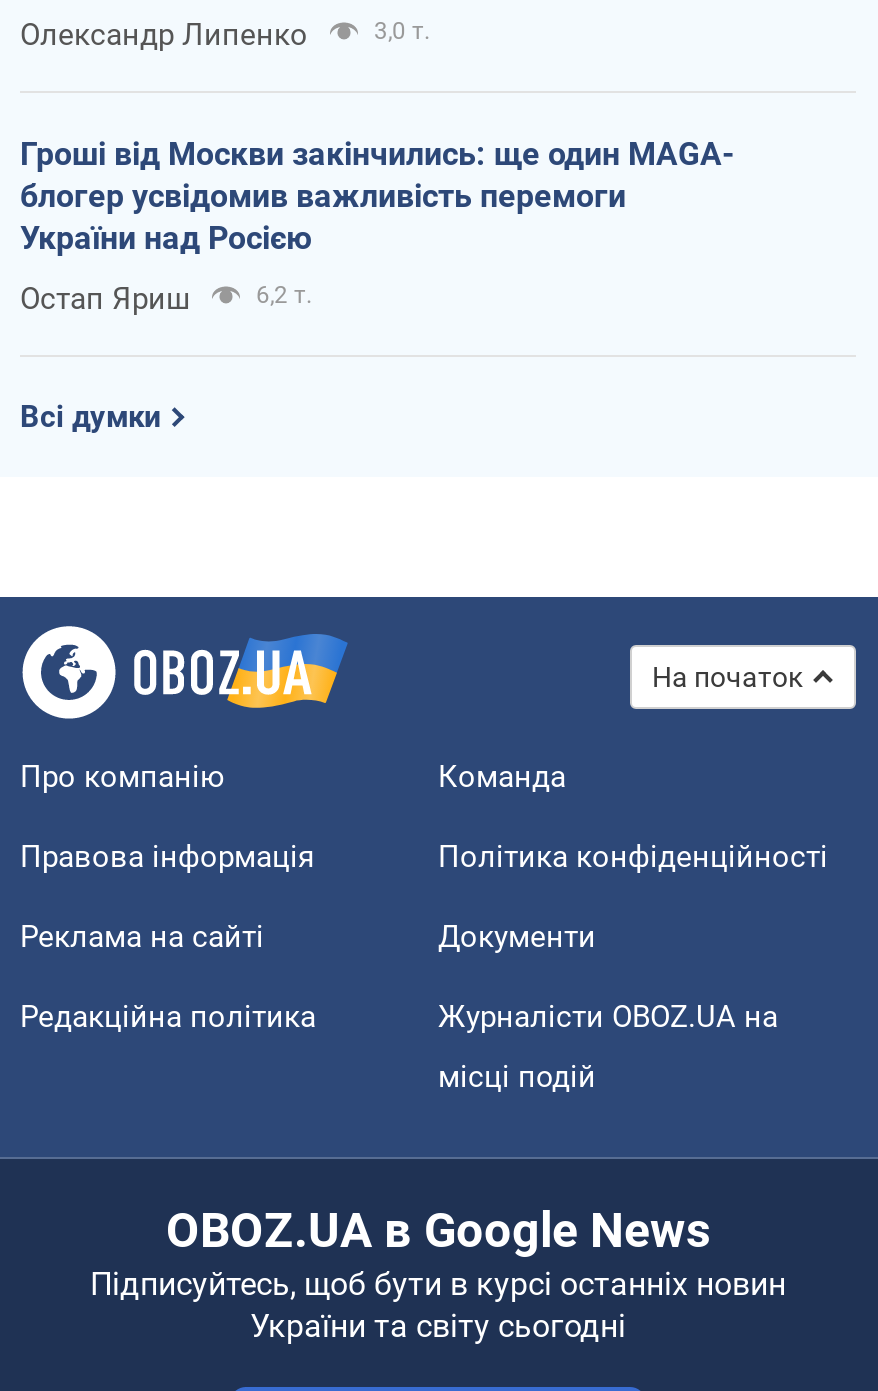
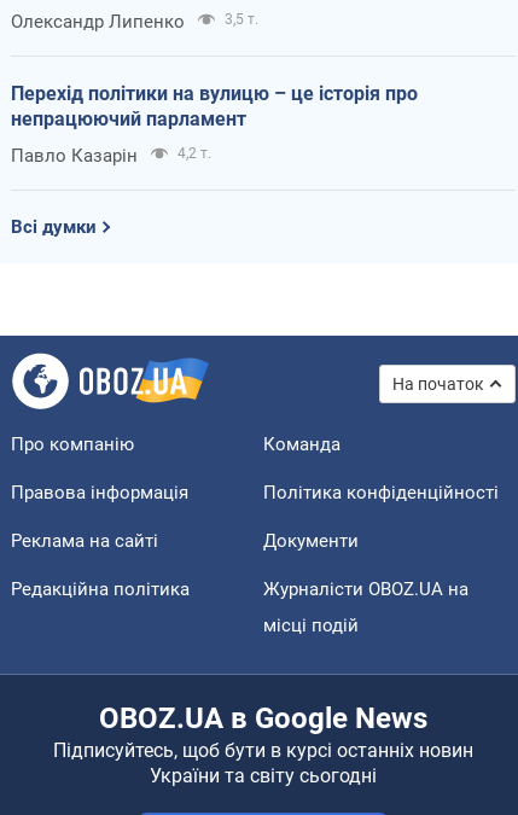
- 3,0 т.
+ 3,5 т.

- Гроші від Москви закінчились: ще один MAGA-
- блогер усвідомив важливість перемоги
- України над Росією
+ Перехід політики на вулицю – це історія про
+ непрацюючий парламент

- Остап Яриш
- 6,2 т.
+ Павло Казарін
+ 4,2 т.
